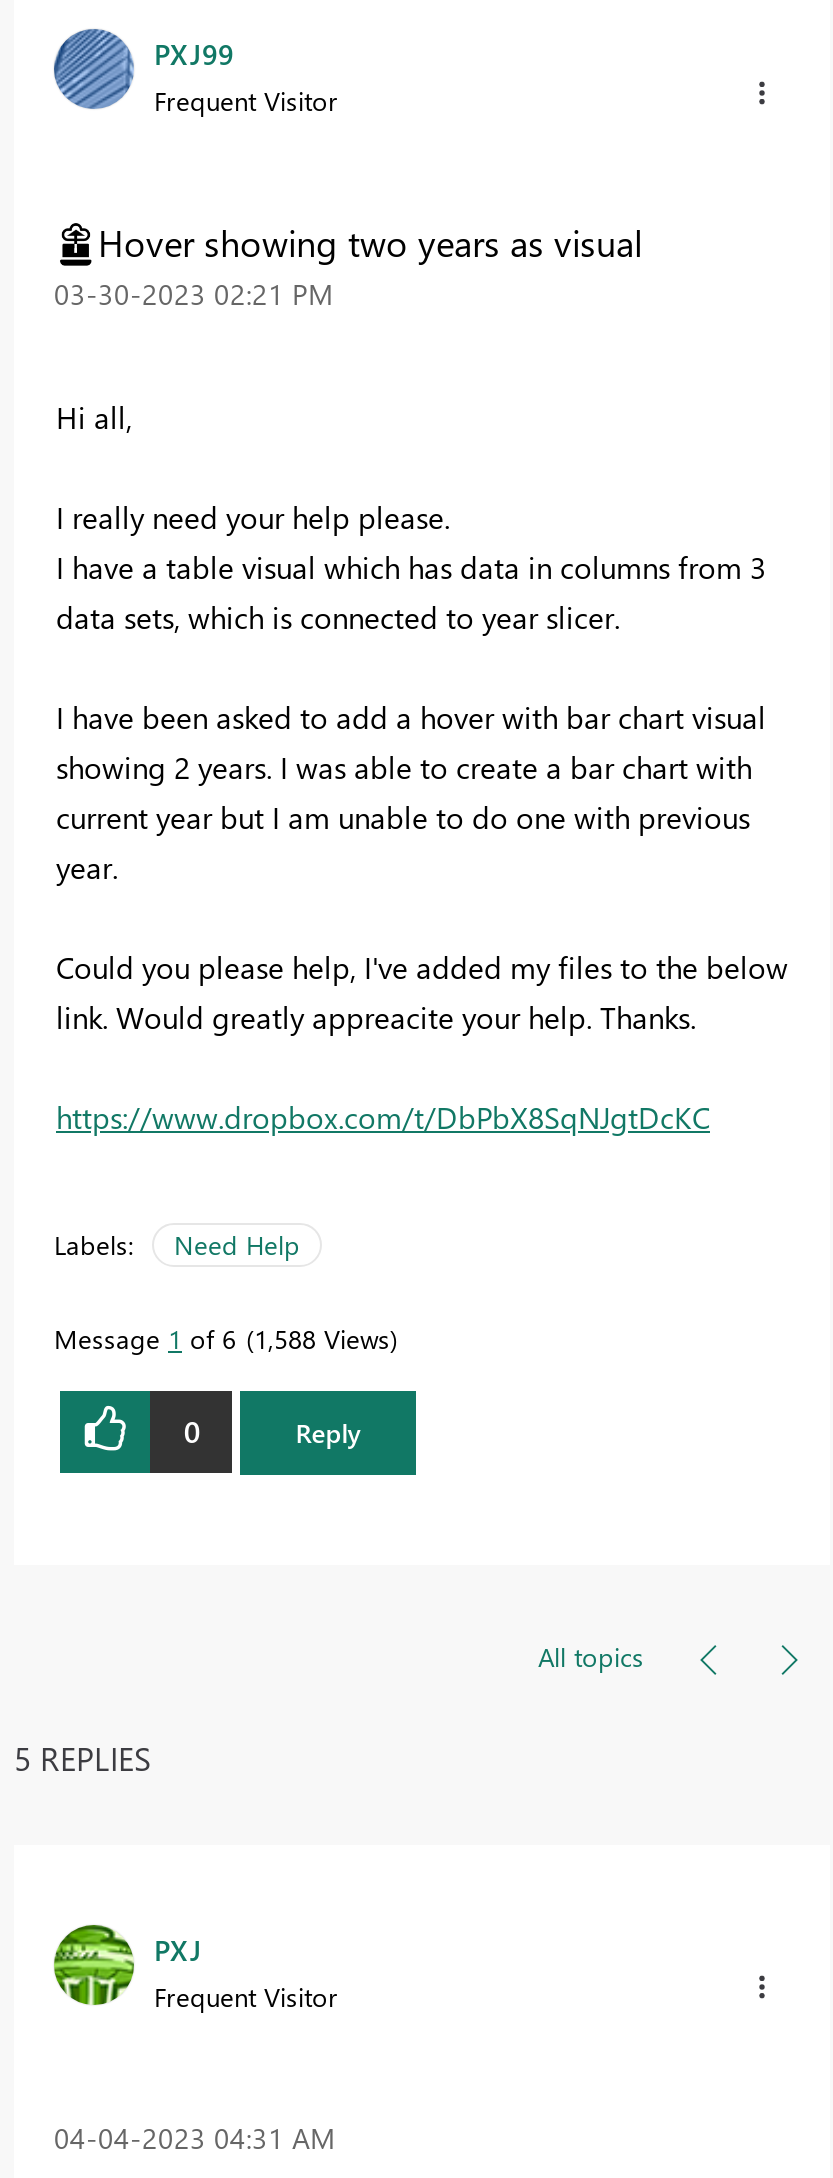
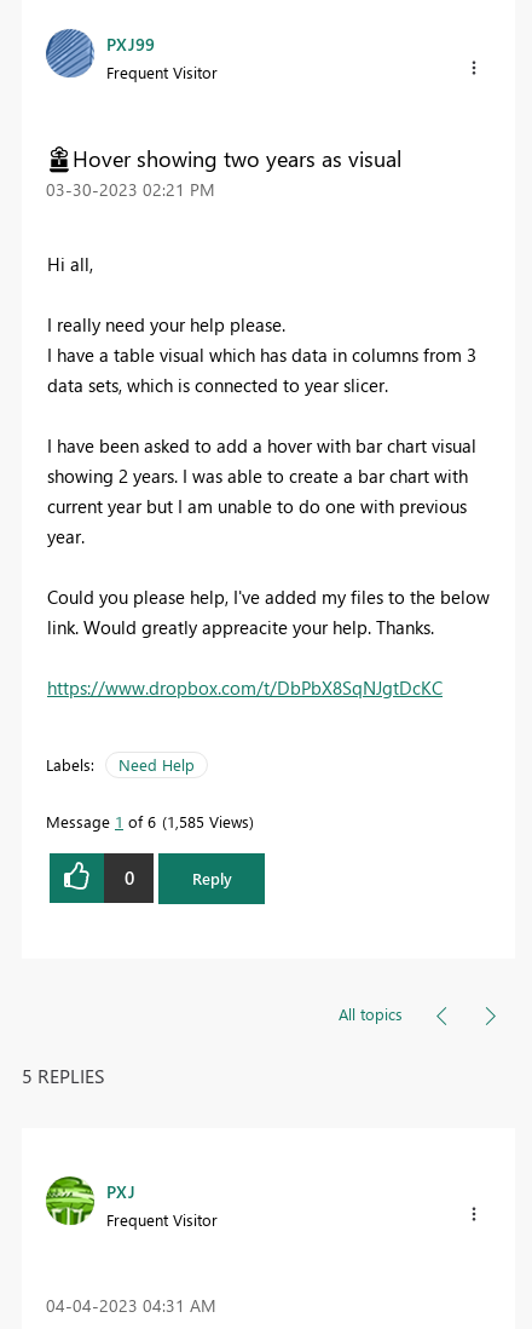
- Message 1 of 6 1,588 Views
+ Message 1 of 6 1,585 Views
